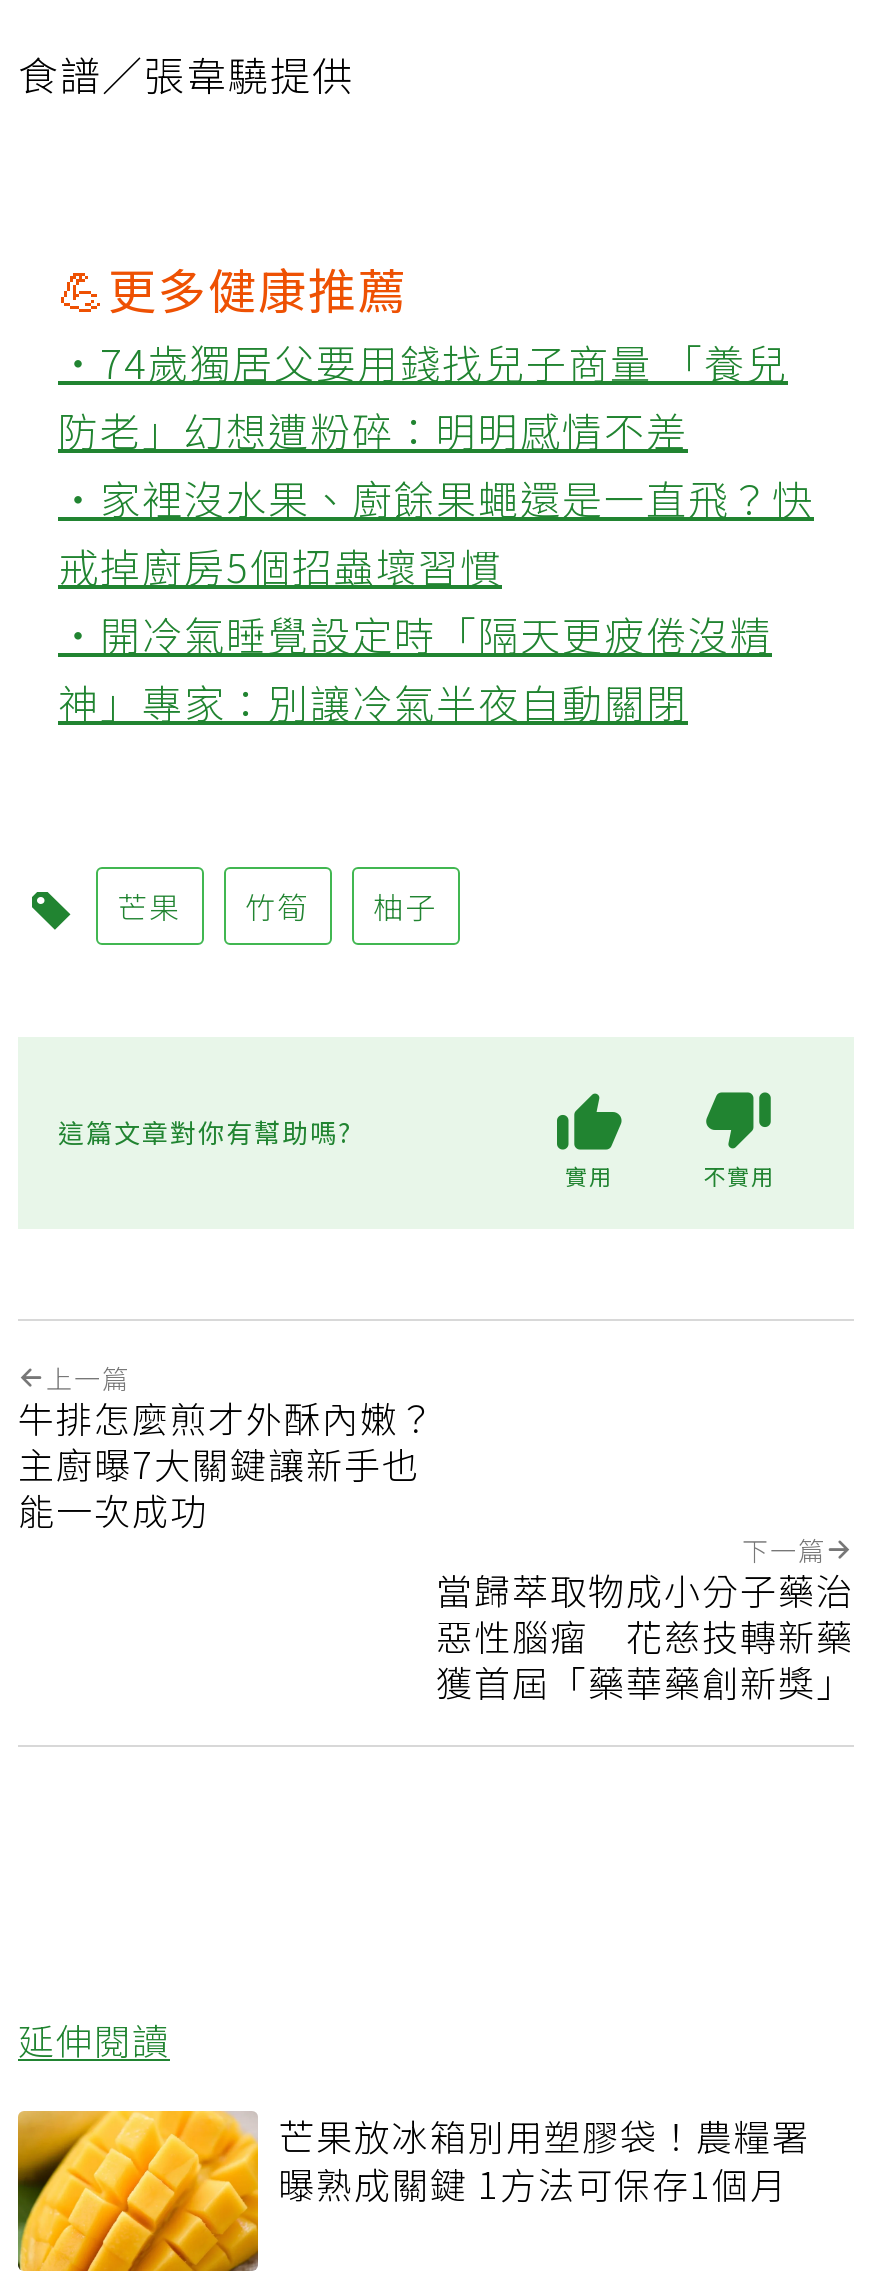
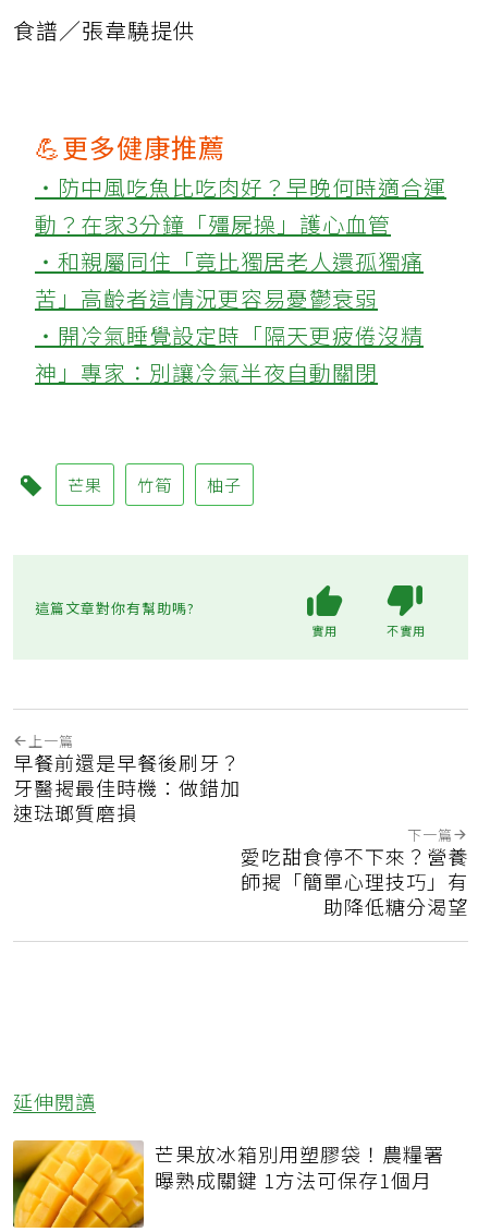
- ‧74歲獨居父要用錢找兒子商量 「養兒
- 防老」幻想遭粉碎：明明感情不差
- ‧家裡沒水果、廚餘果蠅還是一直飛？快
- 戒掉廚房5個招蟲壞習慣
+ ‧防中風吃魚比吃肉好？早晚何時適合運
+ 動？在家3分鐘「殭屍操」護心血管
+ ‧和親屬同住「竟比獨居老人還孤獨痛
+ 苦」高齡者這情況更容易憂鬱衰弱

- 牛排怎麼煎才外酥內嫩？
- 主廚曝7大關鍵讓新手也
- 能一次成功
+ 早餐前還是早餐後刷牙？
+ 牙醫揭最佳時機：做錯加
+ 速琺瑯質磨損

- 當歸萃取物成小分子藥治
- 惡性腦瘤 花慈技轉新藥
- 獲首屆「藥華藥創新獎」
+ 愛吃甜食停不下來？營養
+ 師揭「簡單心理技巧」有
+ 助降低糖分渴望
